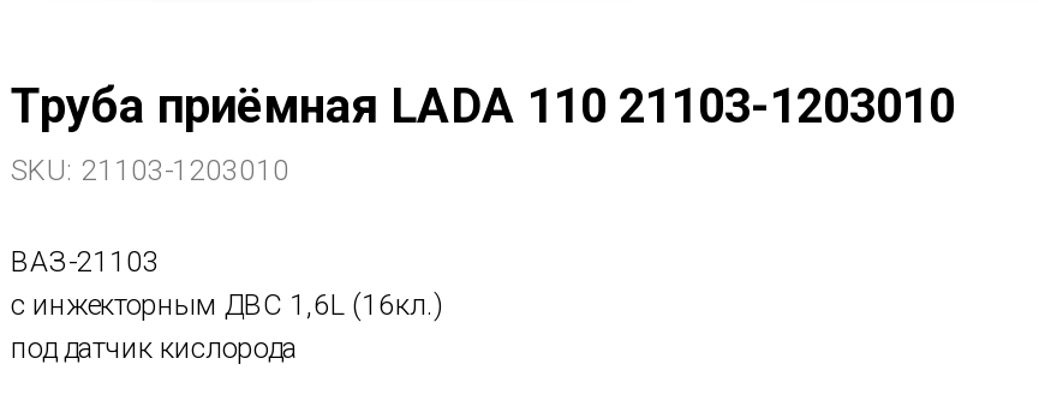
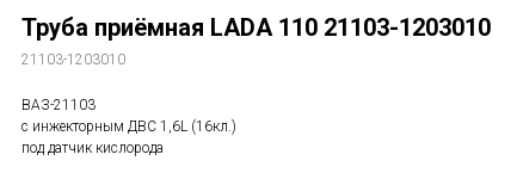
- SKU: 21103-1203010
+ 21103-1203010
